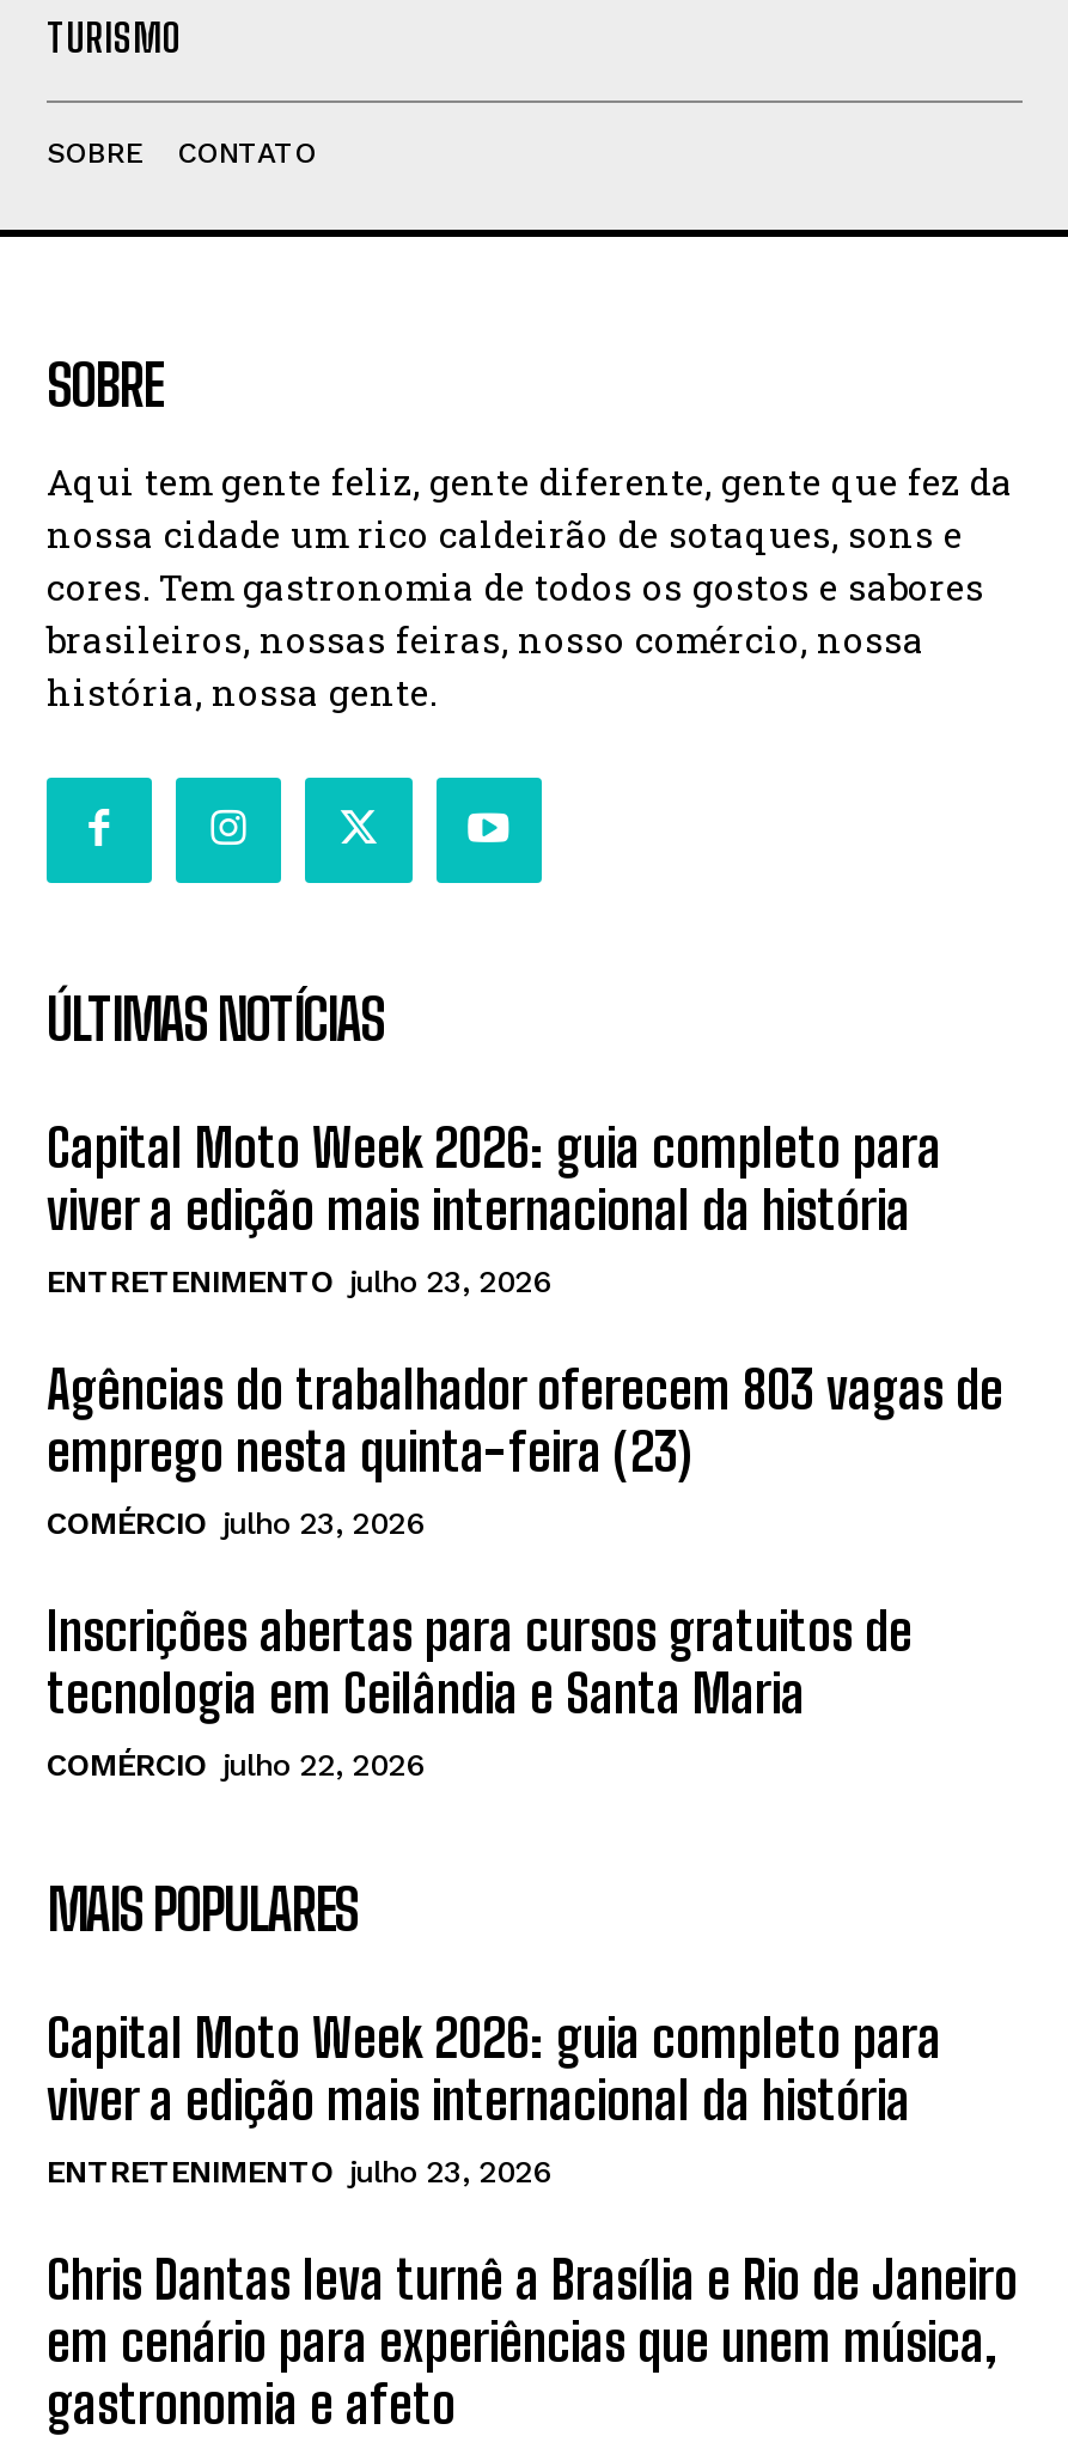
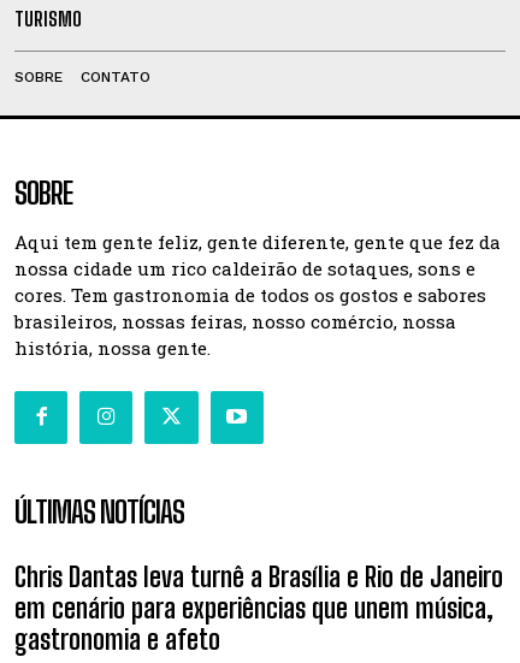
- Capital Moto Week 2026: guia completo para
- viver a edição mais internacional da história
- ENTRETENIMENTO julho 23, 2026
- Agências do trabalhador oferecem 803 vagas de
- emprego nesta quinta-feira (23)
- COMÉRCIO julho 23, 2026
- Inscrições abertas para cursos gratuitos de
- tecnologia em Ceilândia e Santa Maria
- COMÉRCIO julho 22, 2026
- MAIS POPULARES
- Capital Moto Week 2026: guia completo para
- viver a edição mais internacional da história
- ENTRETENIMENTO julho 23, 2026
